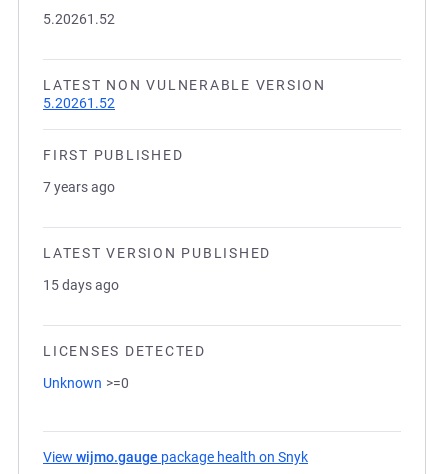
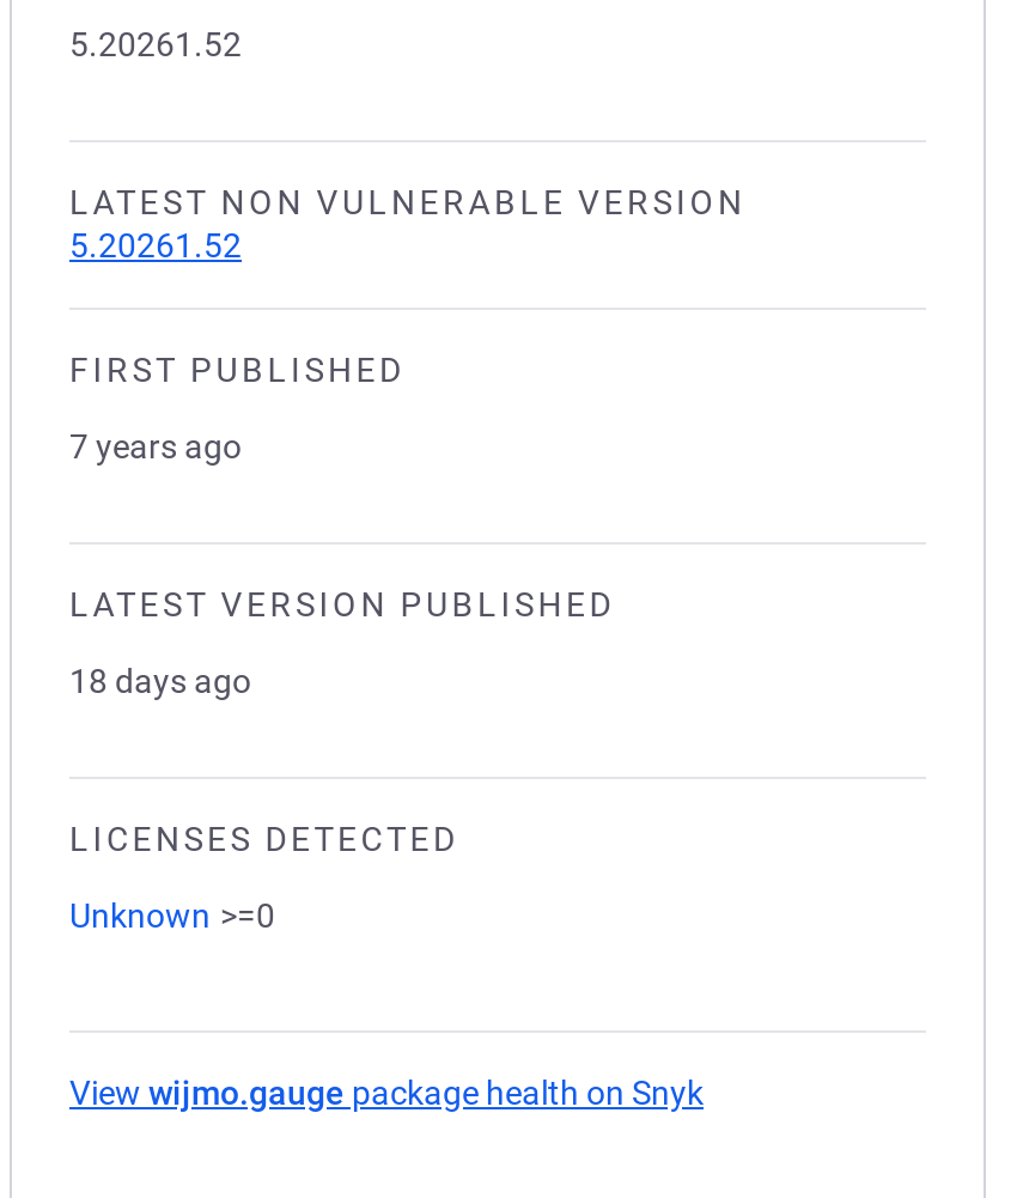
- 15 days ago
+ 18 days ago
